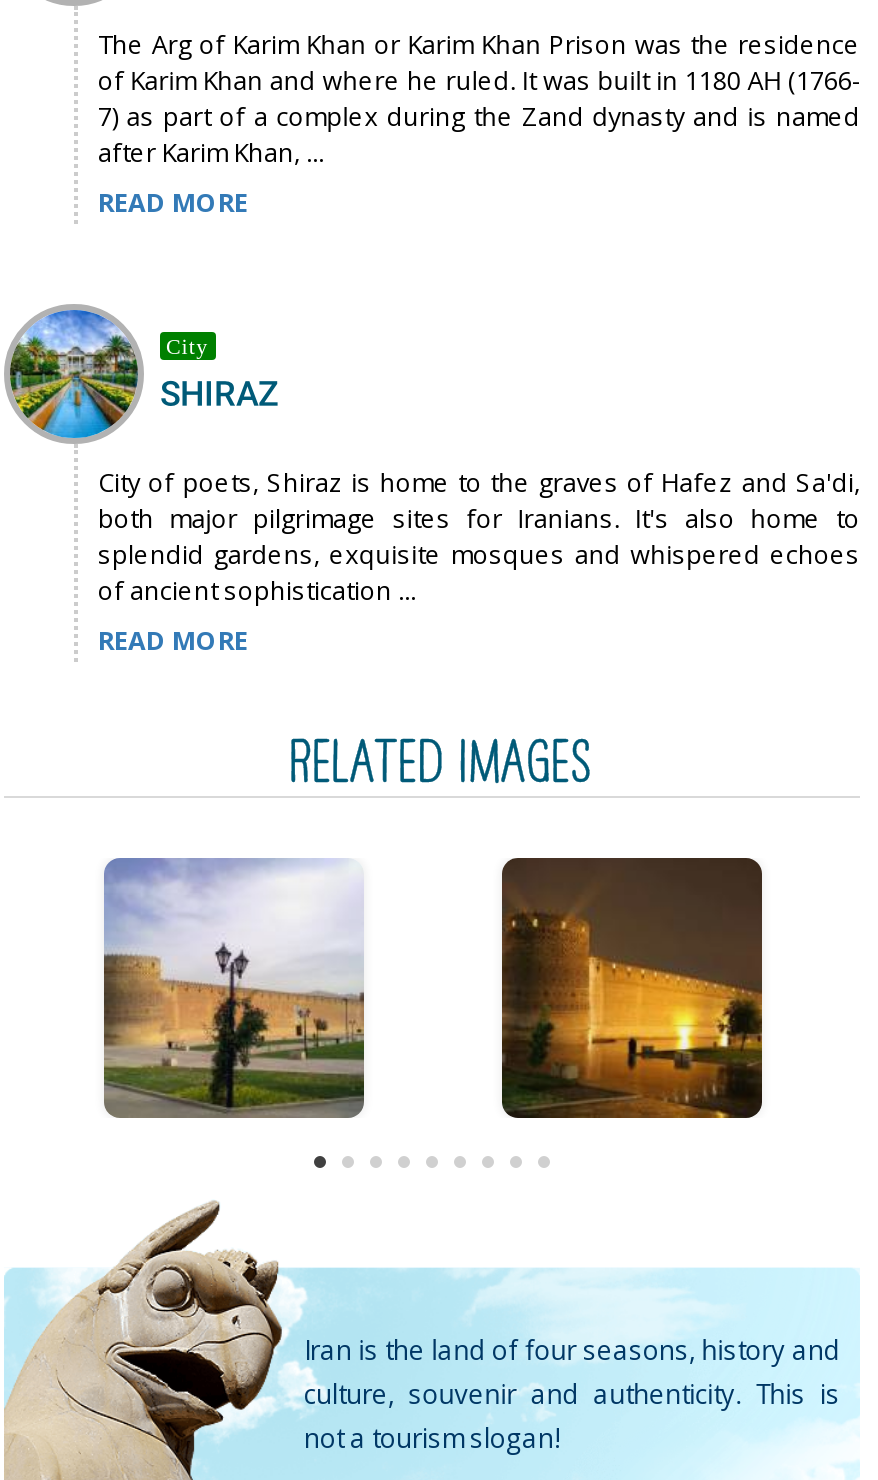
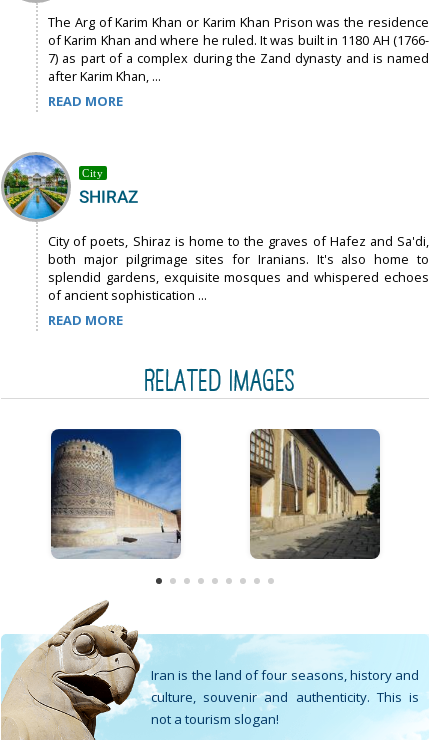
- [image]
+ [image]

- [image]
+ [image]
